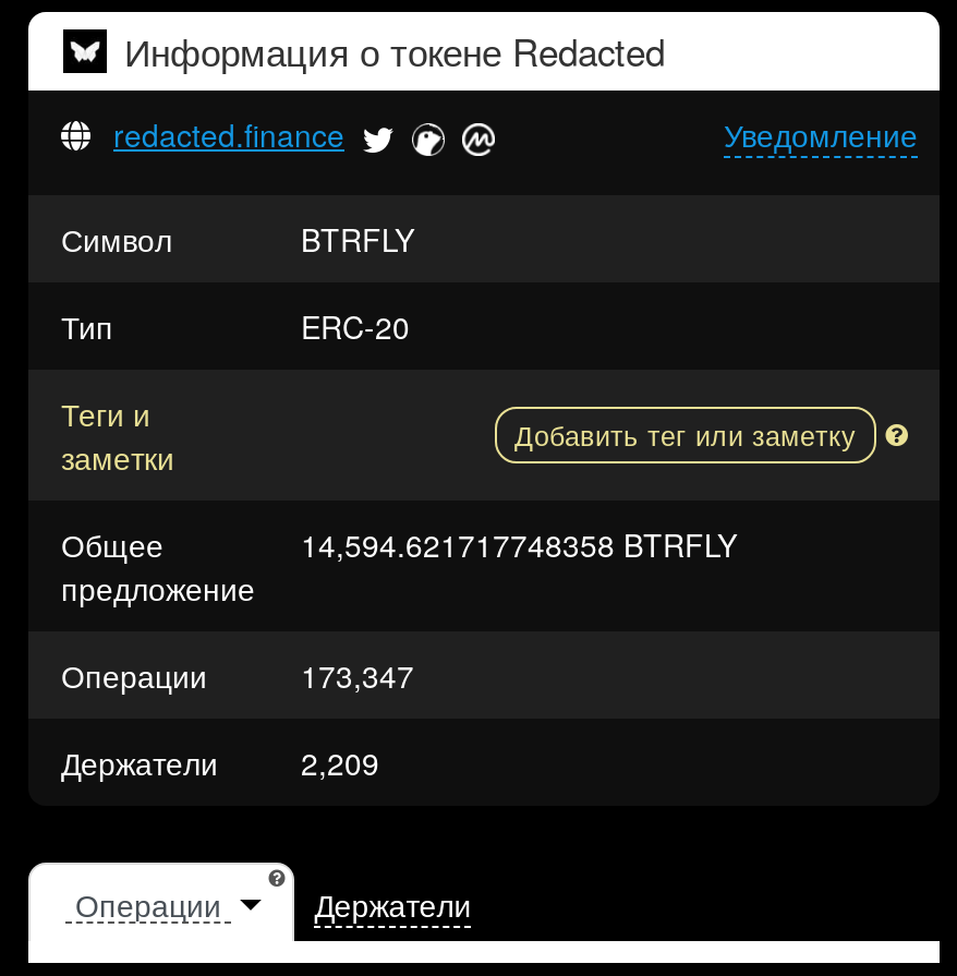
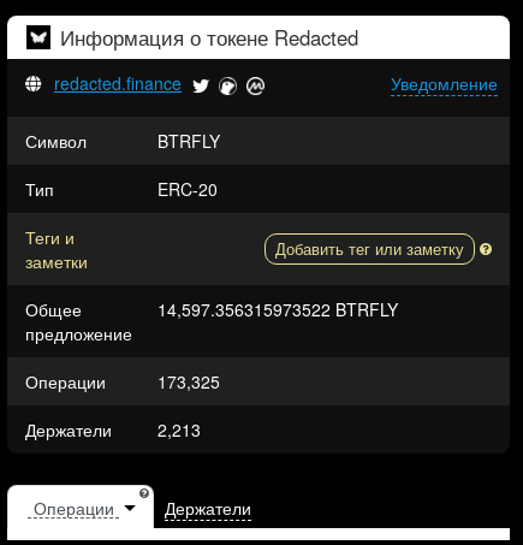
- 14,594.621717748358 BTRFLY
+ 14,597.356315973522 BTRFLY

- 173,347
+ 173,325

- Держатели 2,209
+ Держатели 2,213
